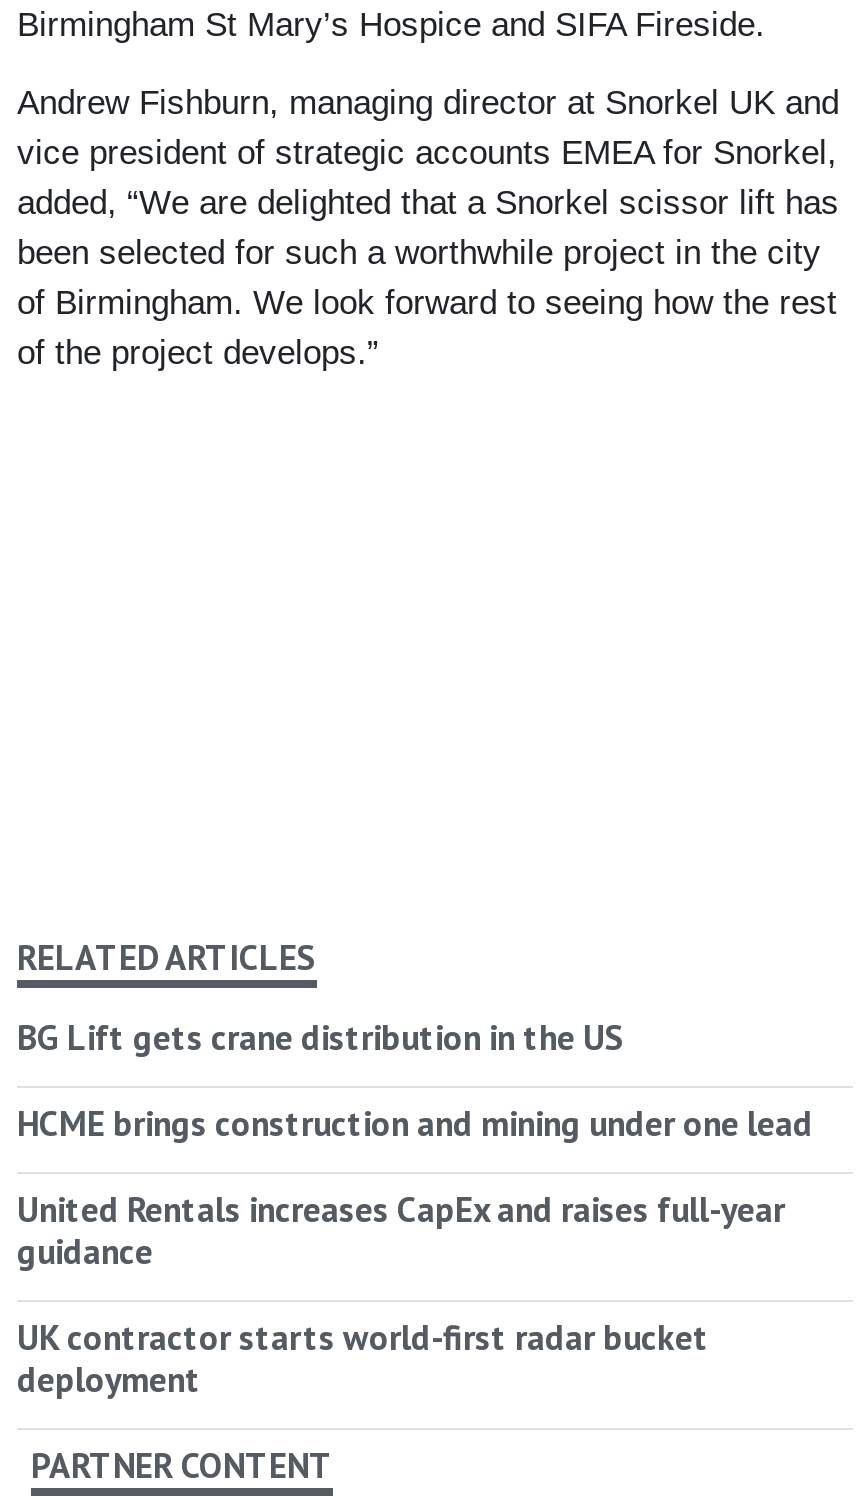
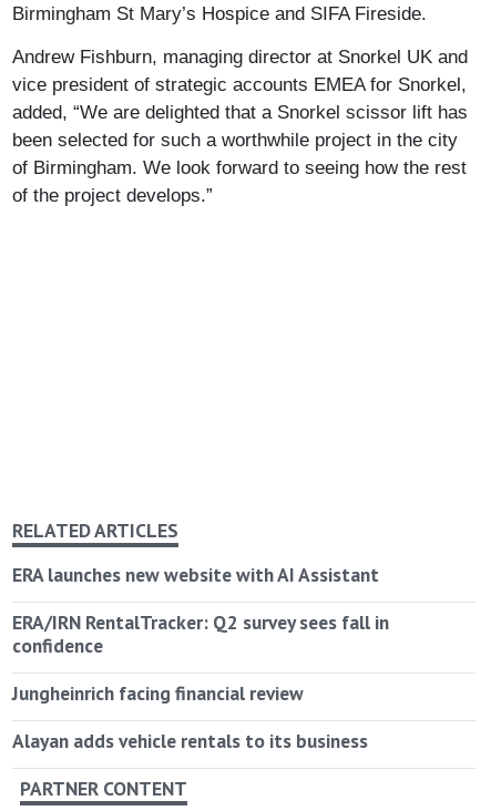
- BG Lift gets crane distribution in the US
+ ERA launches new website with AI Assistant

- HCME brings construction and mining under one lead
+ ERA/IRN RentalTracker: Q2 survey sees fall in
+ confidence

- United Rentals increases CapEx and raises full-year
- guidance
+ Jungheinrich facing financial review

- UK contractor starts world-first radar bucket
- deployment
+ Alayan adds vehicle rentals to its business
